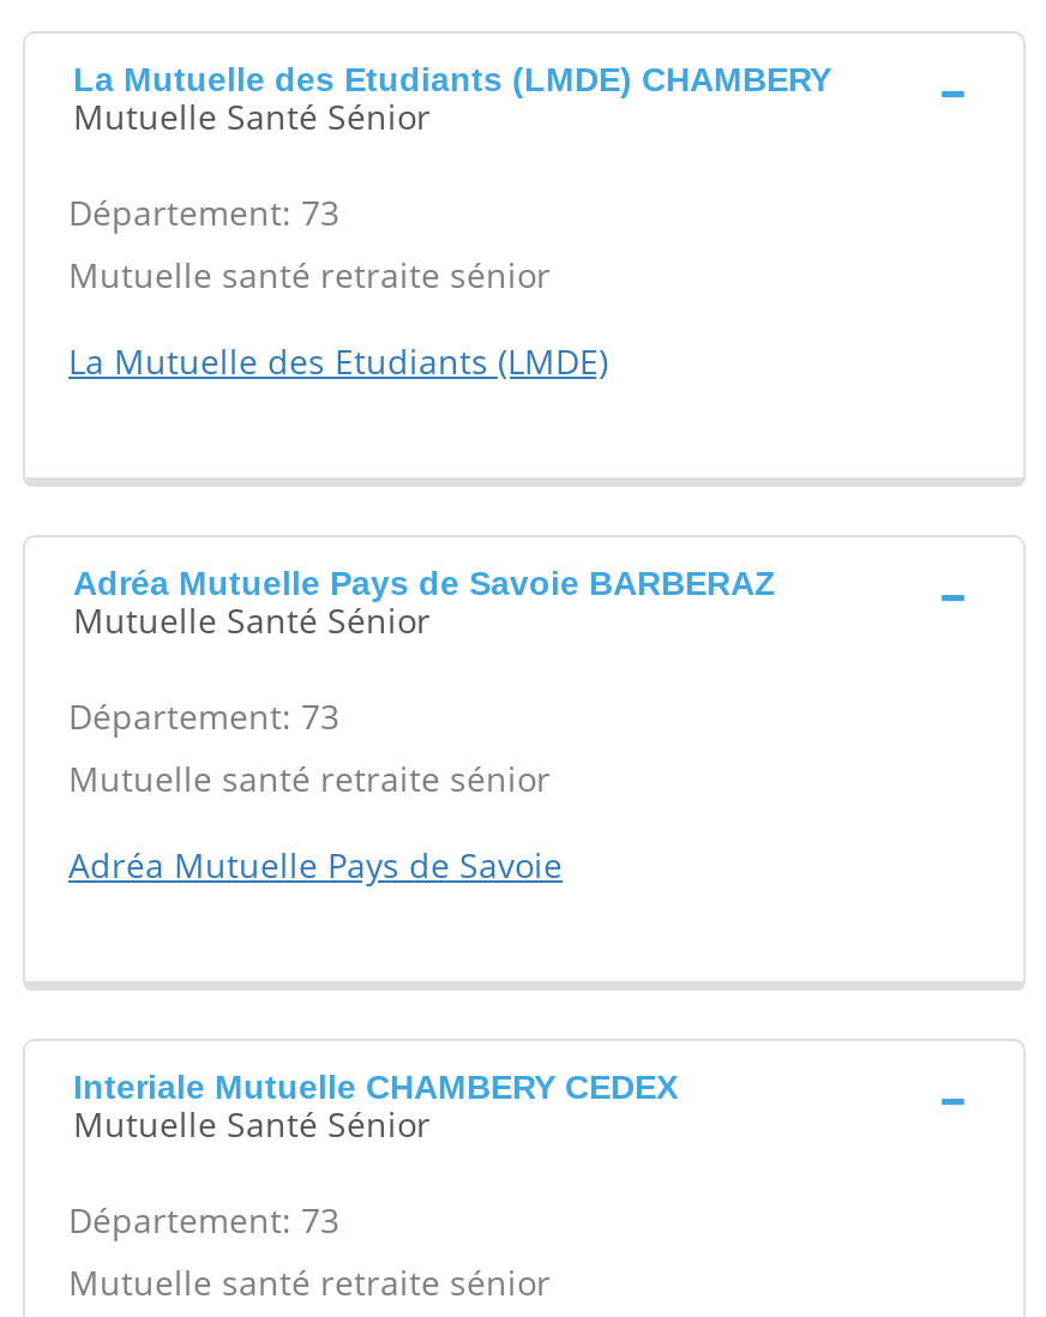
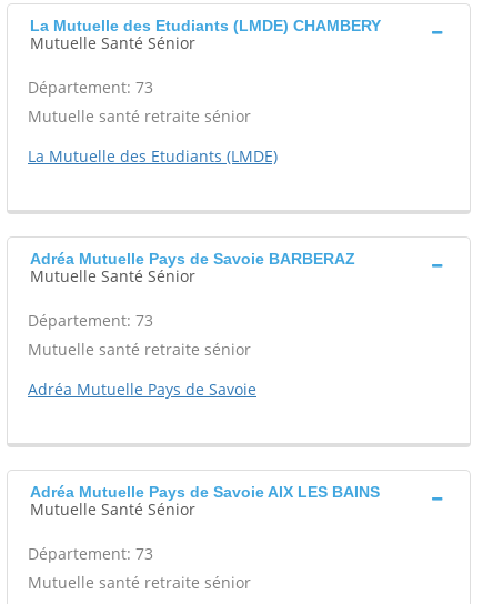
- Interiale Mutuelle CHAMBERY CEDEX
+ Adréa Mutuelle Pays de Savoie AIX LES BAINS
